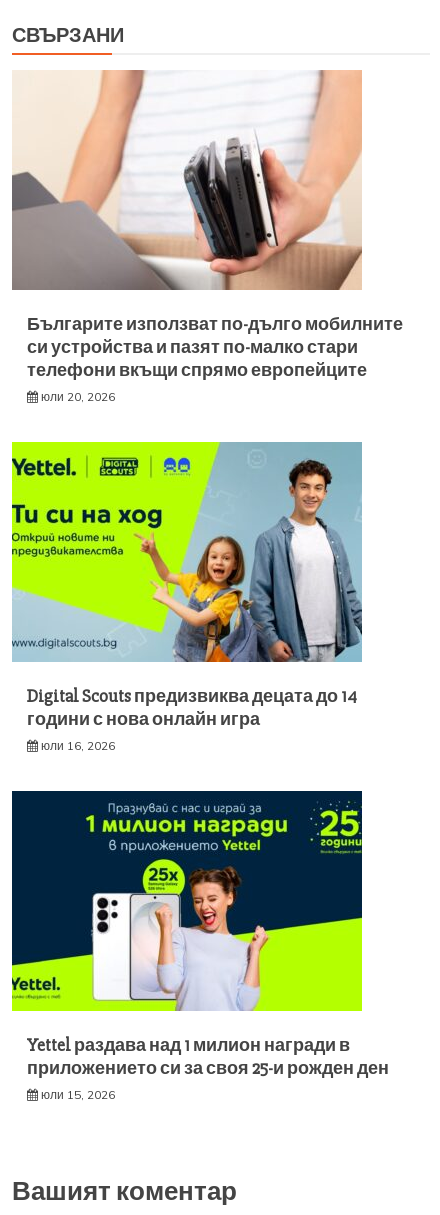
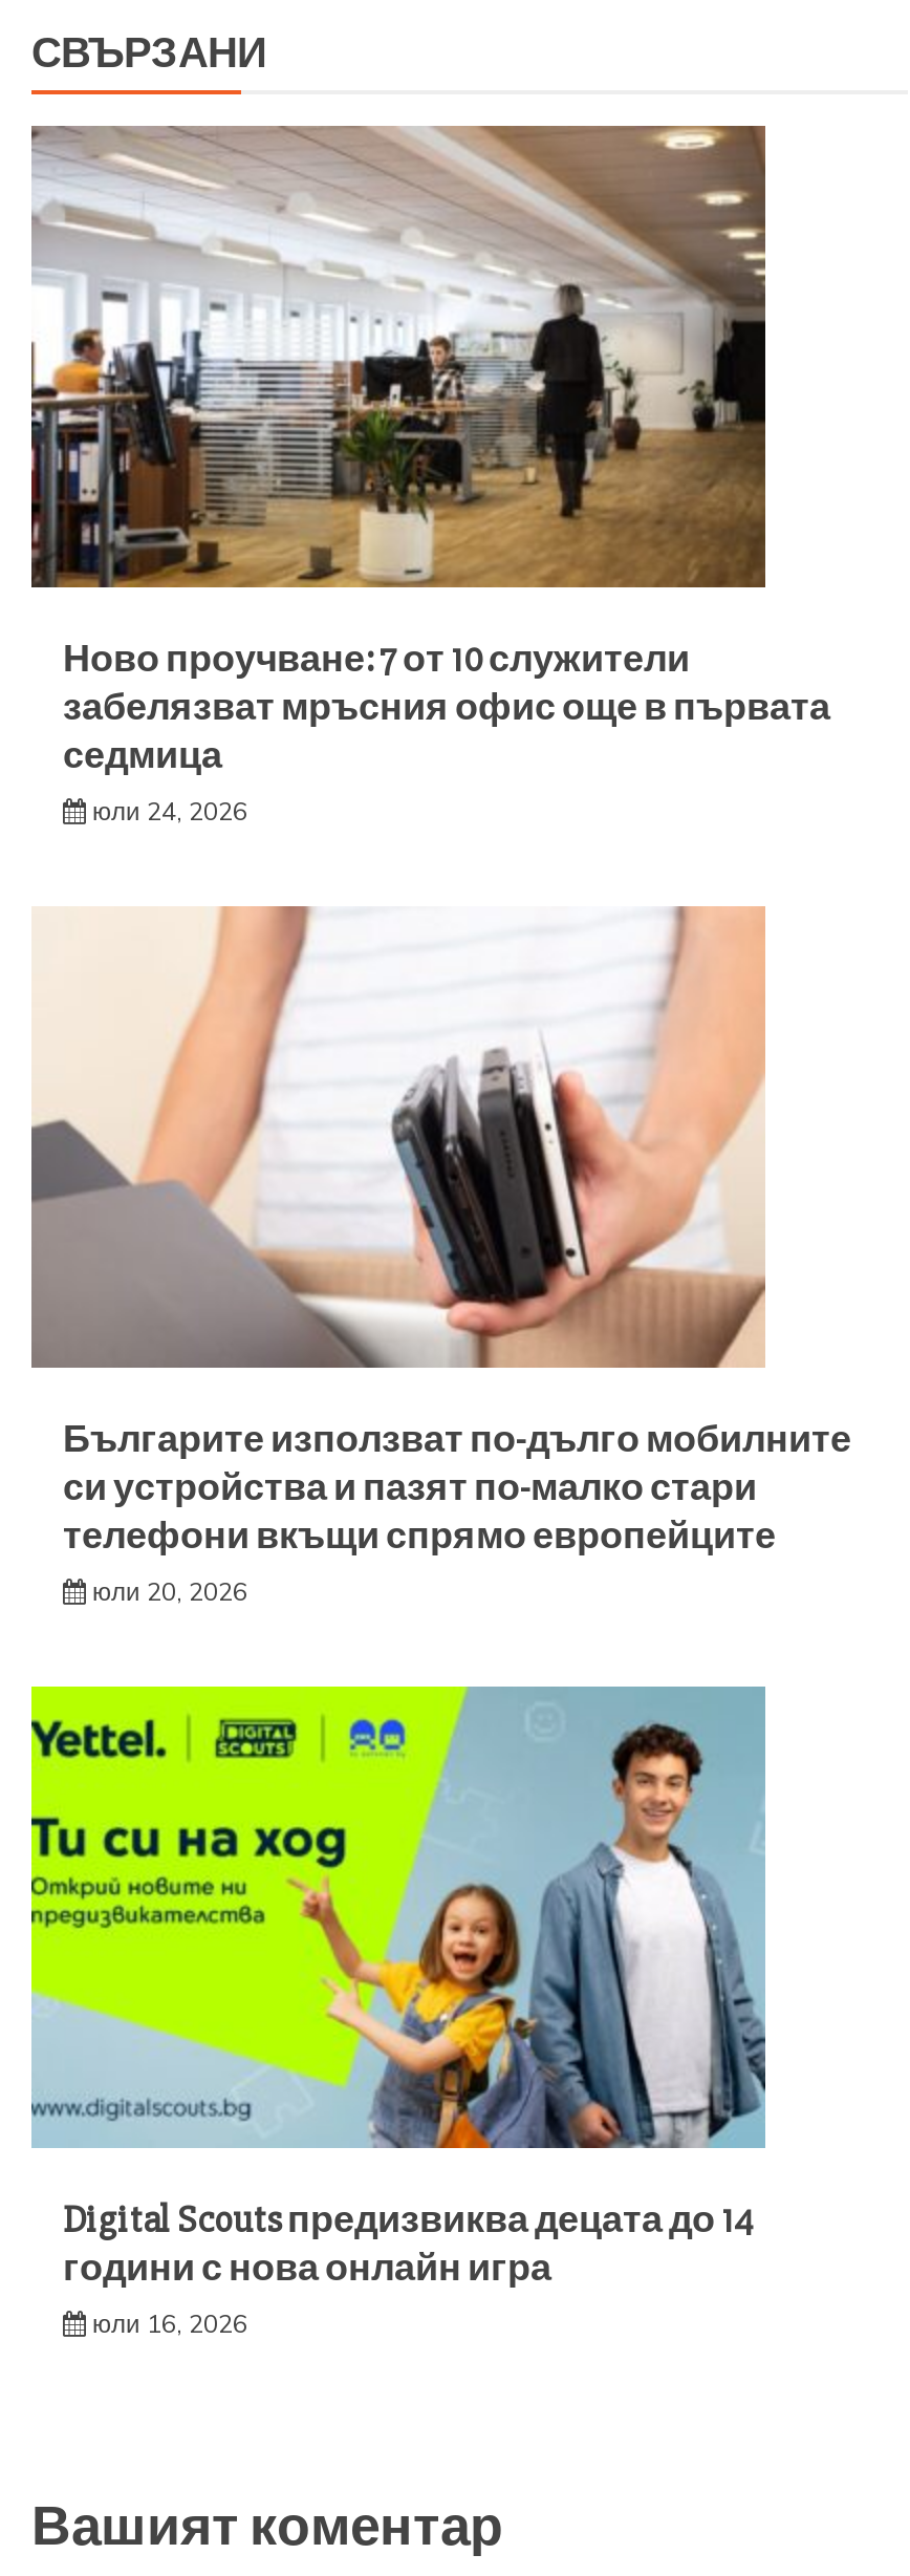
+ [image]
+ Ново проучване: 7 от 10 служители
+ забелязват мръсния офис още в първата
+ седмица
+ юли 24, 2026

moved down: [image] | Българите използват по-дълго мобилните | си устройства и пазят по-малко стари | телефони вкъщи спрямо европейците | юли 20, 2026 | Digital Scouts предизвиква децата до 14 | години с нова онлайн игра | юли 16, 2026

- [image]
- Yettel раздава над 1 милион награди в
- приложението си за своя 25-и рожден ден
- юли 15, 2026
